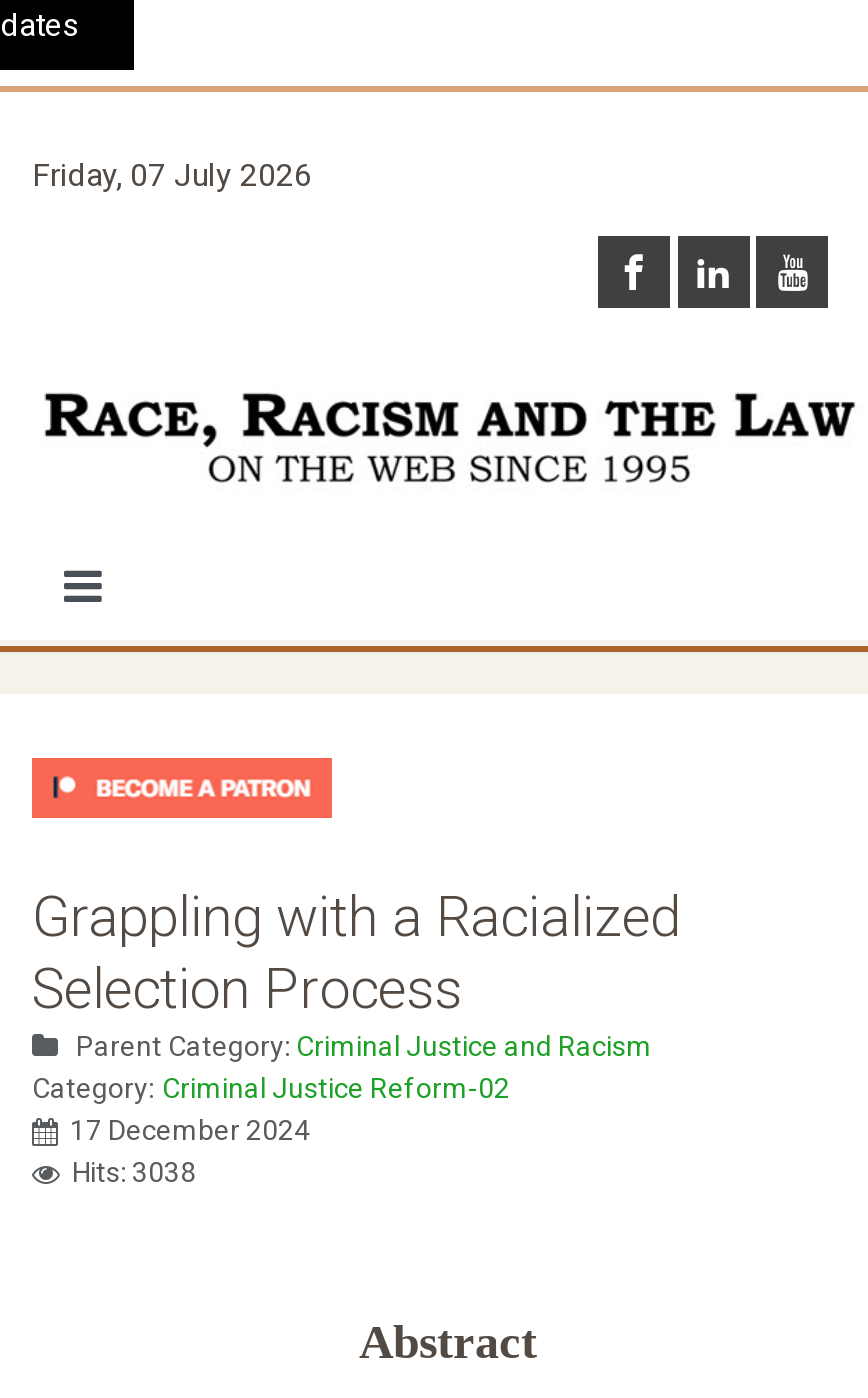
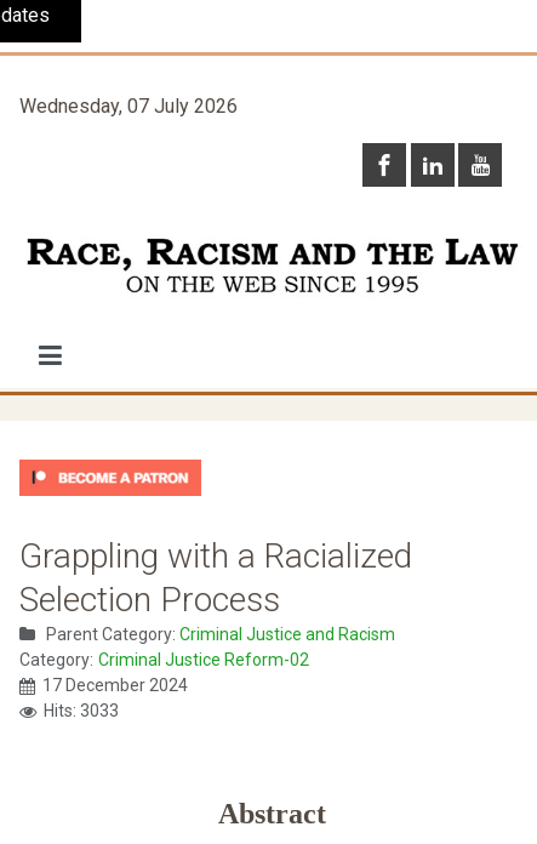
- Friday, 07 July 2026
+ Wednesday, 07 July 2026

- Hits: 3038
+ Hits: 3033
